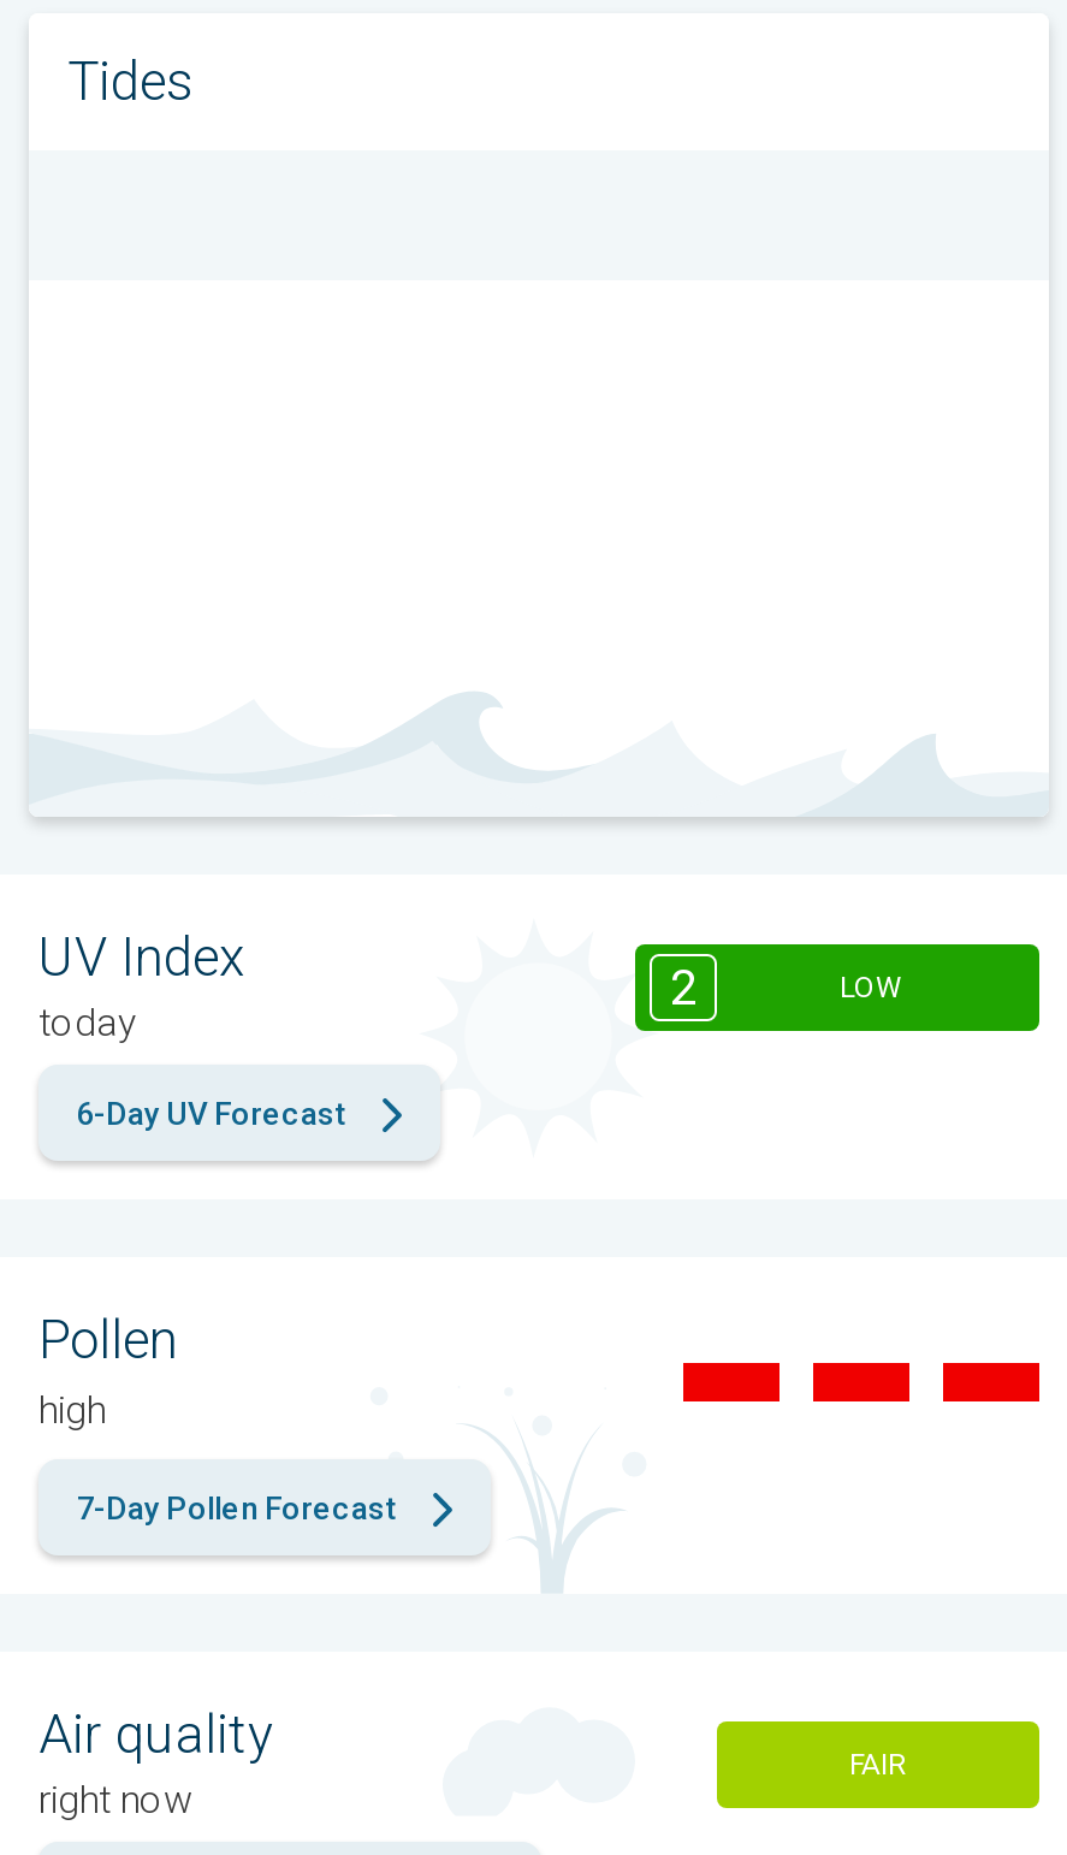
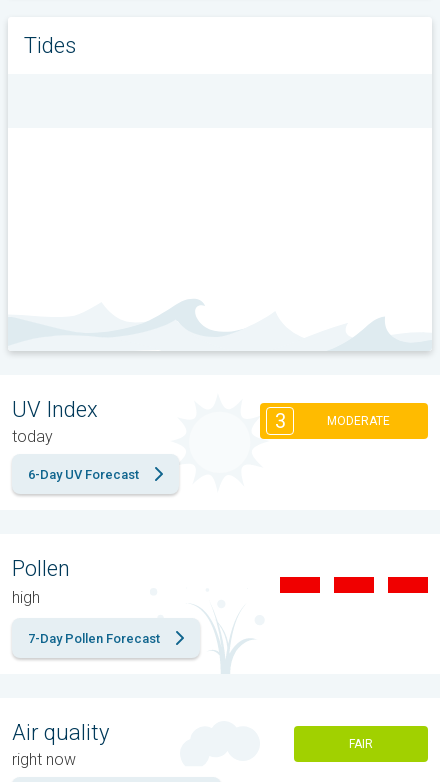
- 2
- LOW
+ 3
+ MODERATE
